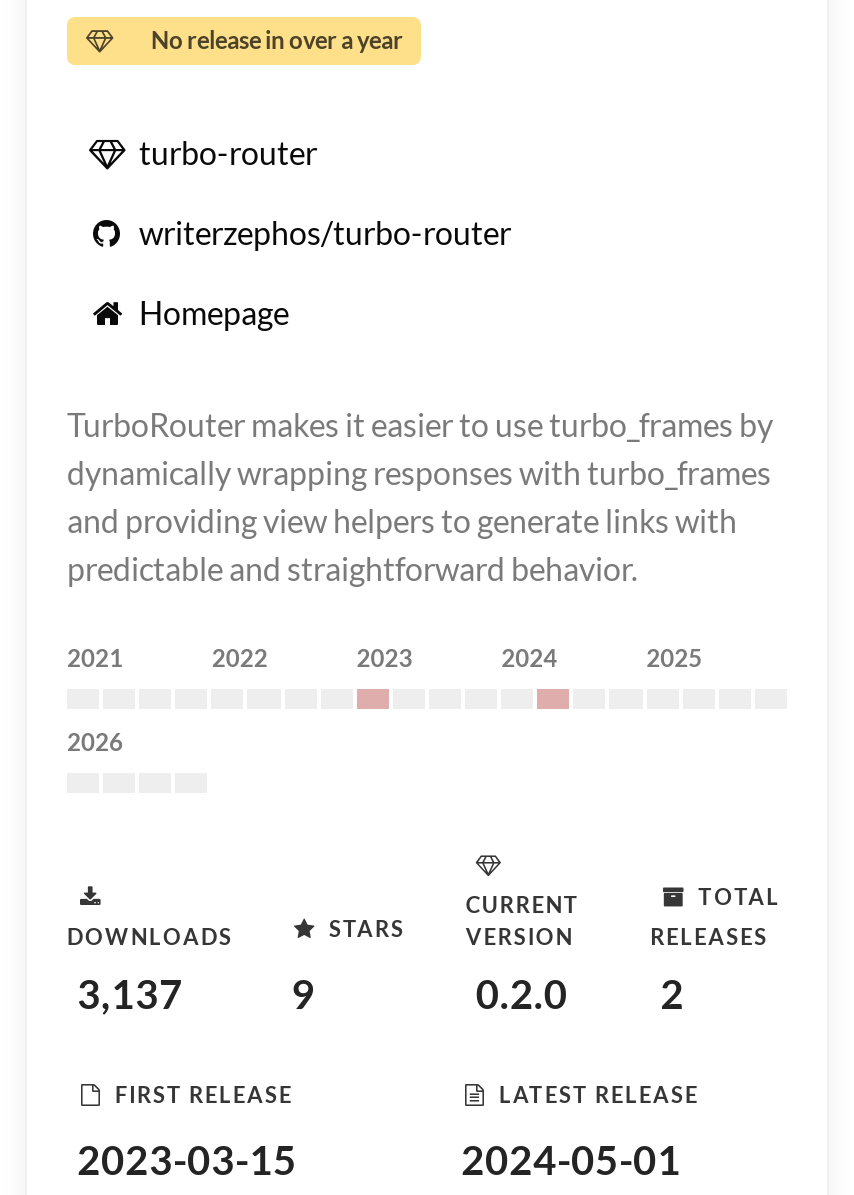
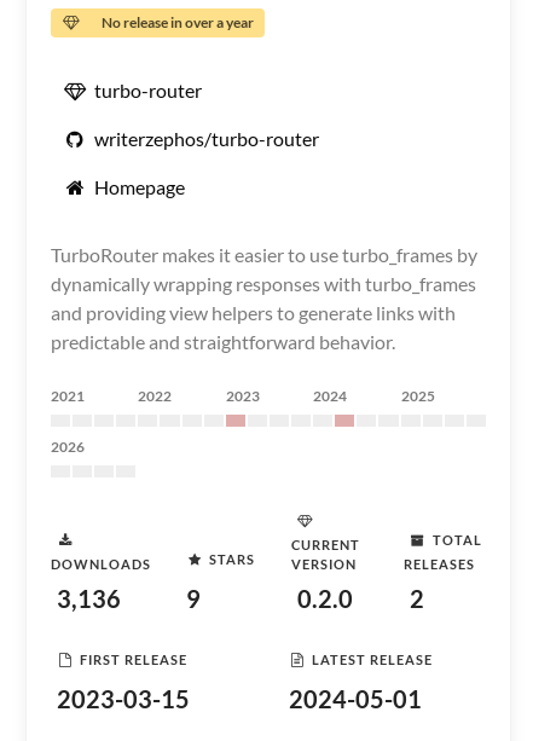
- 3,137
+ 3,136
